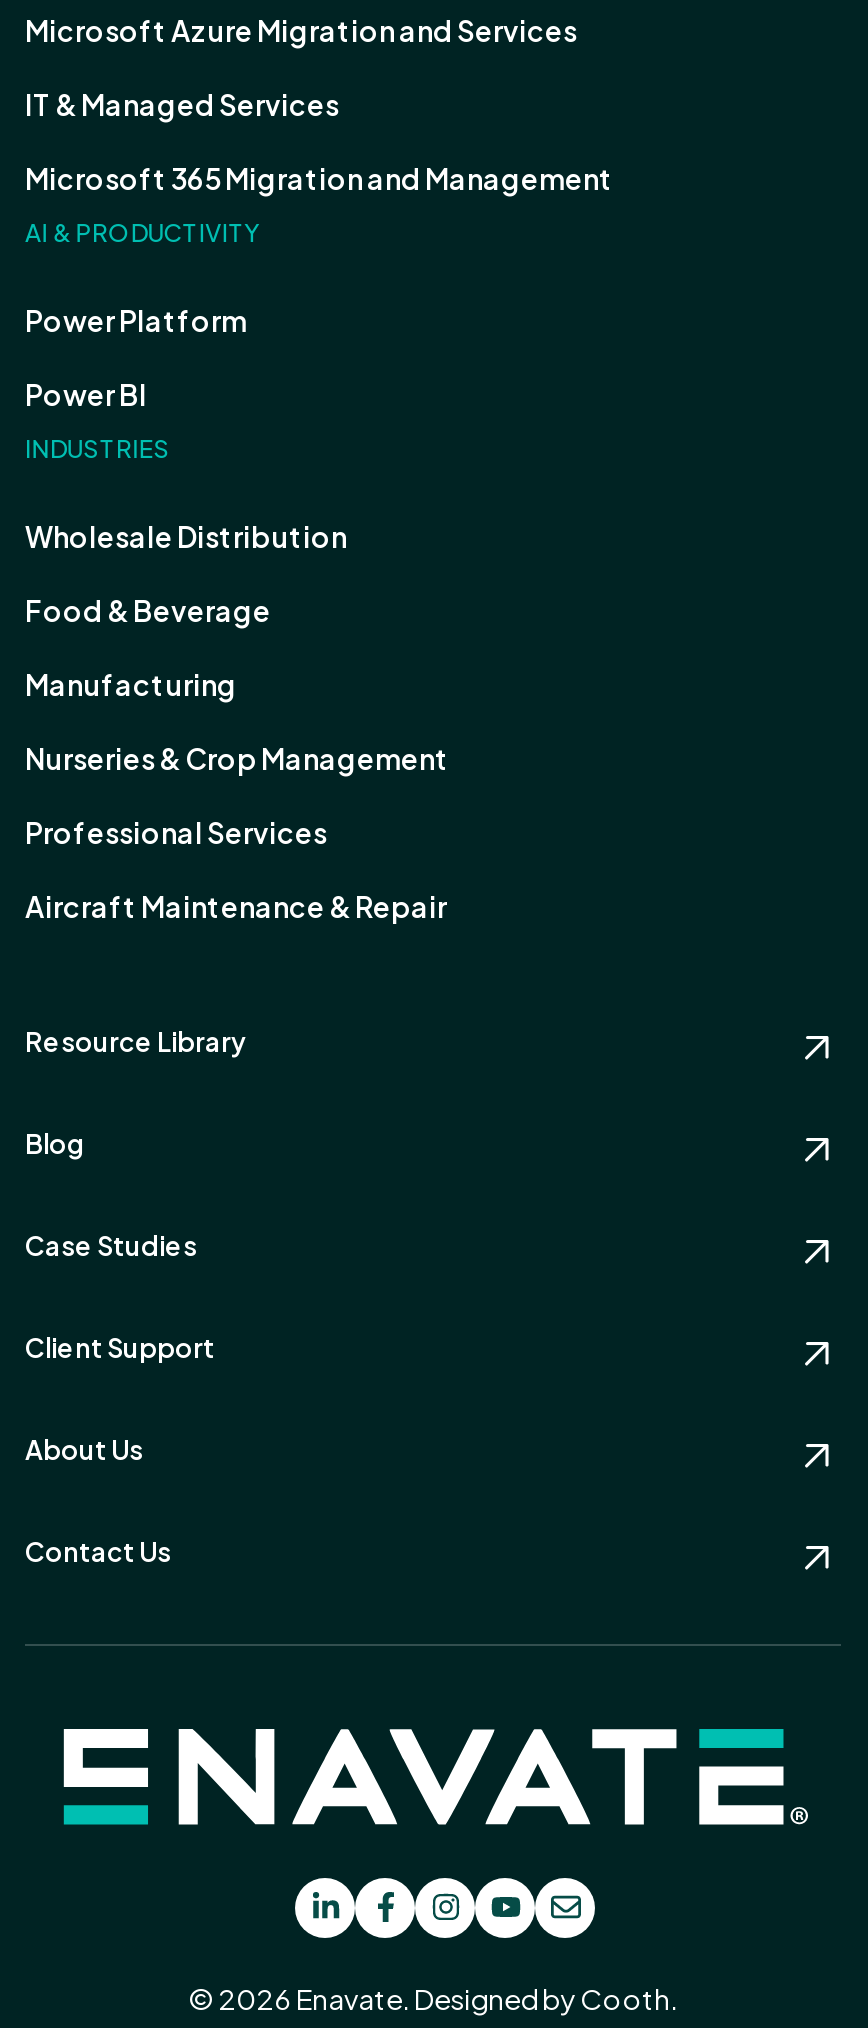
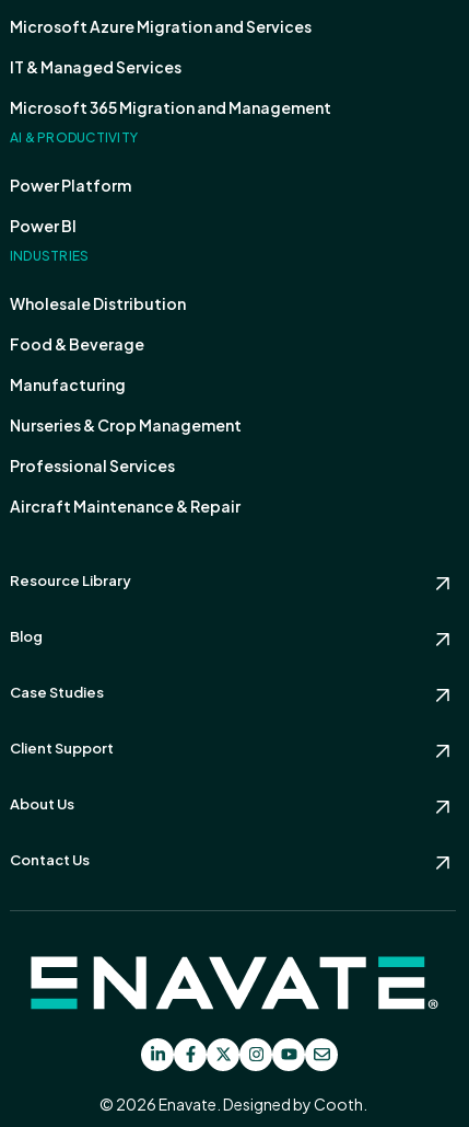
- [image]
+ [image]
